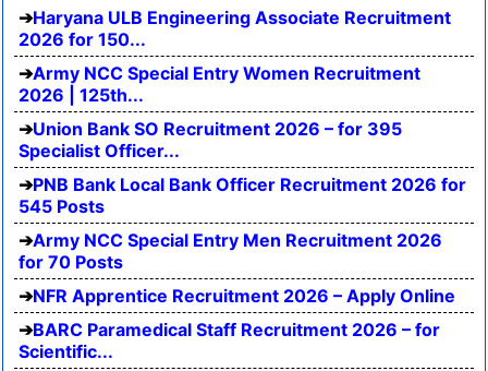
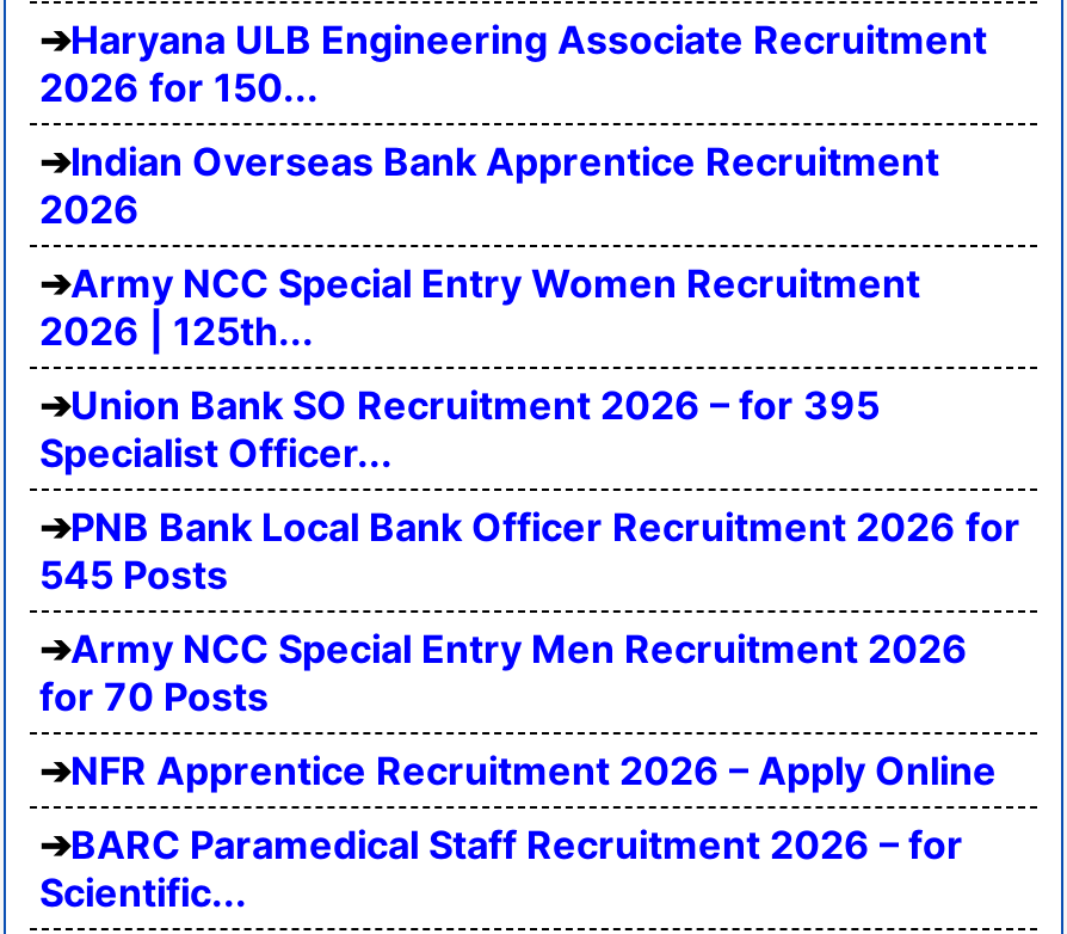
+ Indian Overseas Bank Apprentice Recruitment
+ 2026
